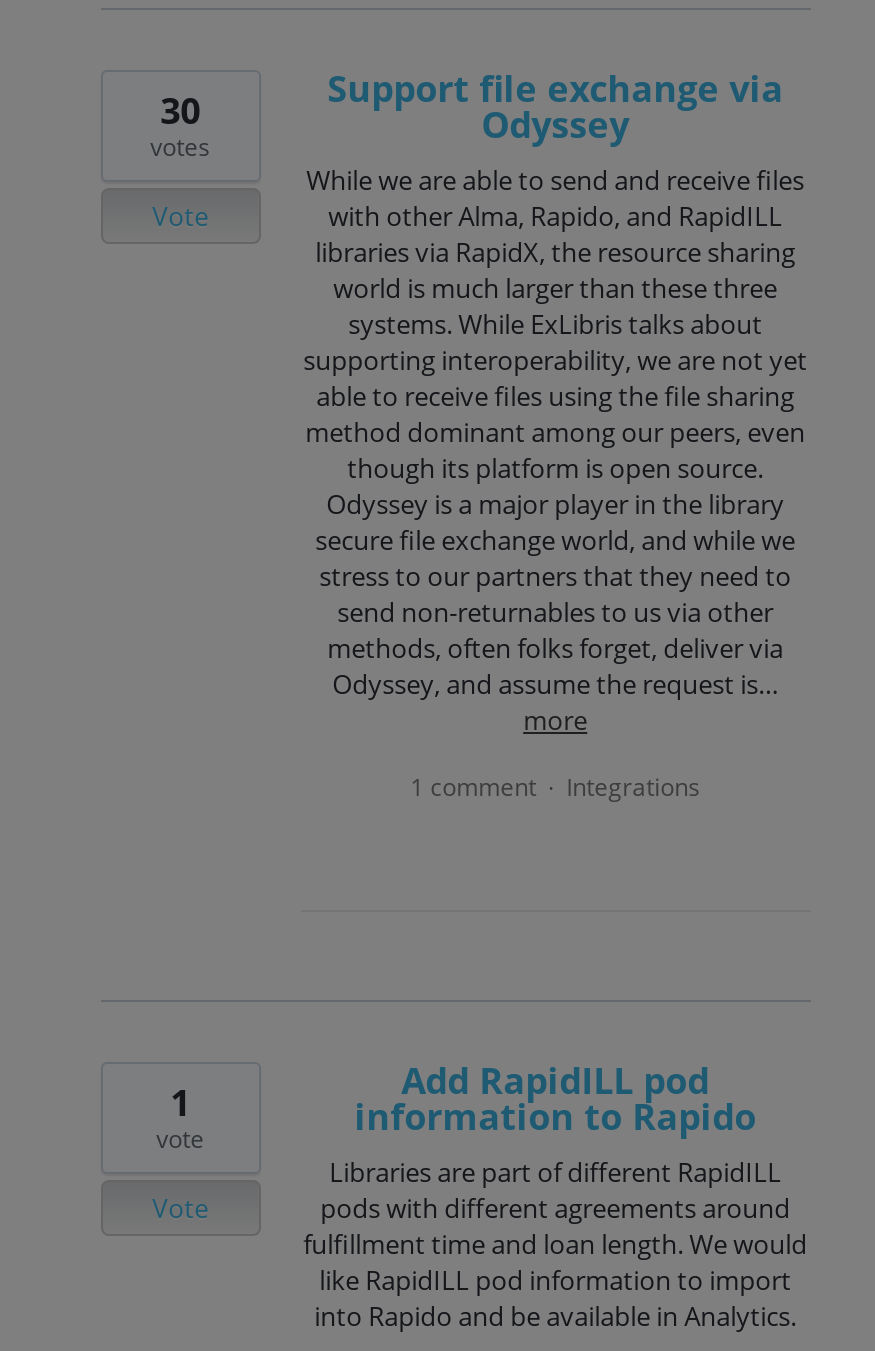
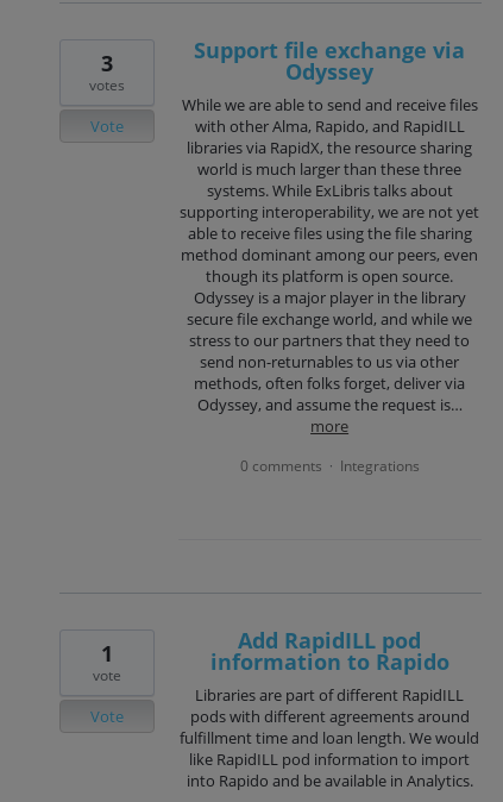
- 30
+ 3

- 1 comment · Integrations
+ 0 comments · Integrations
